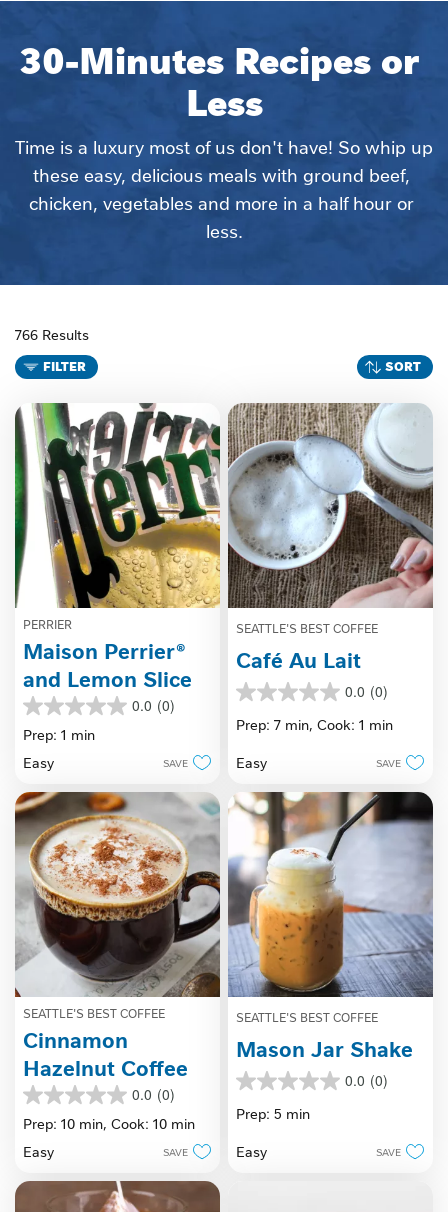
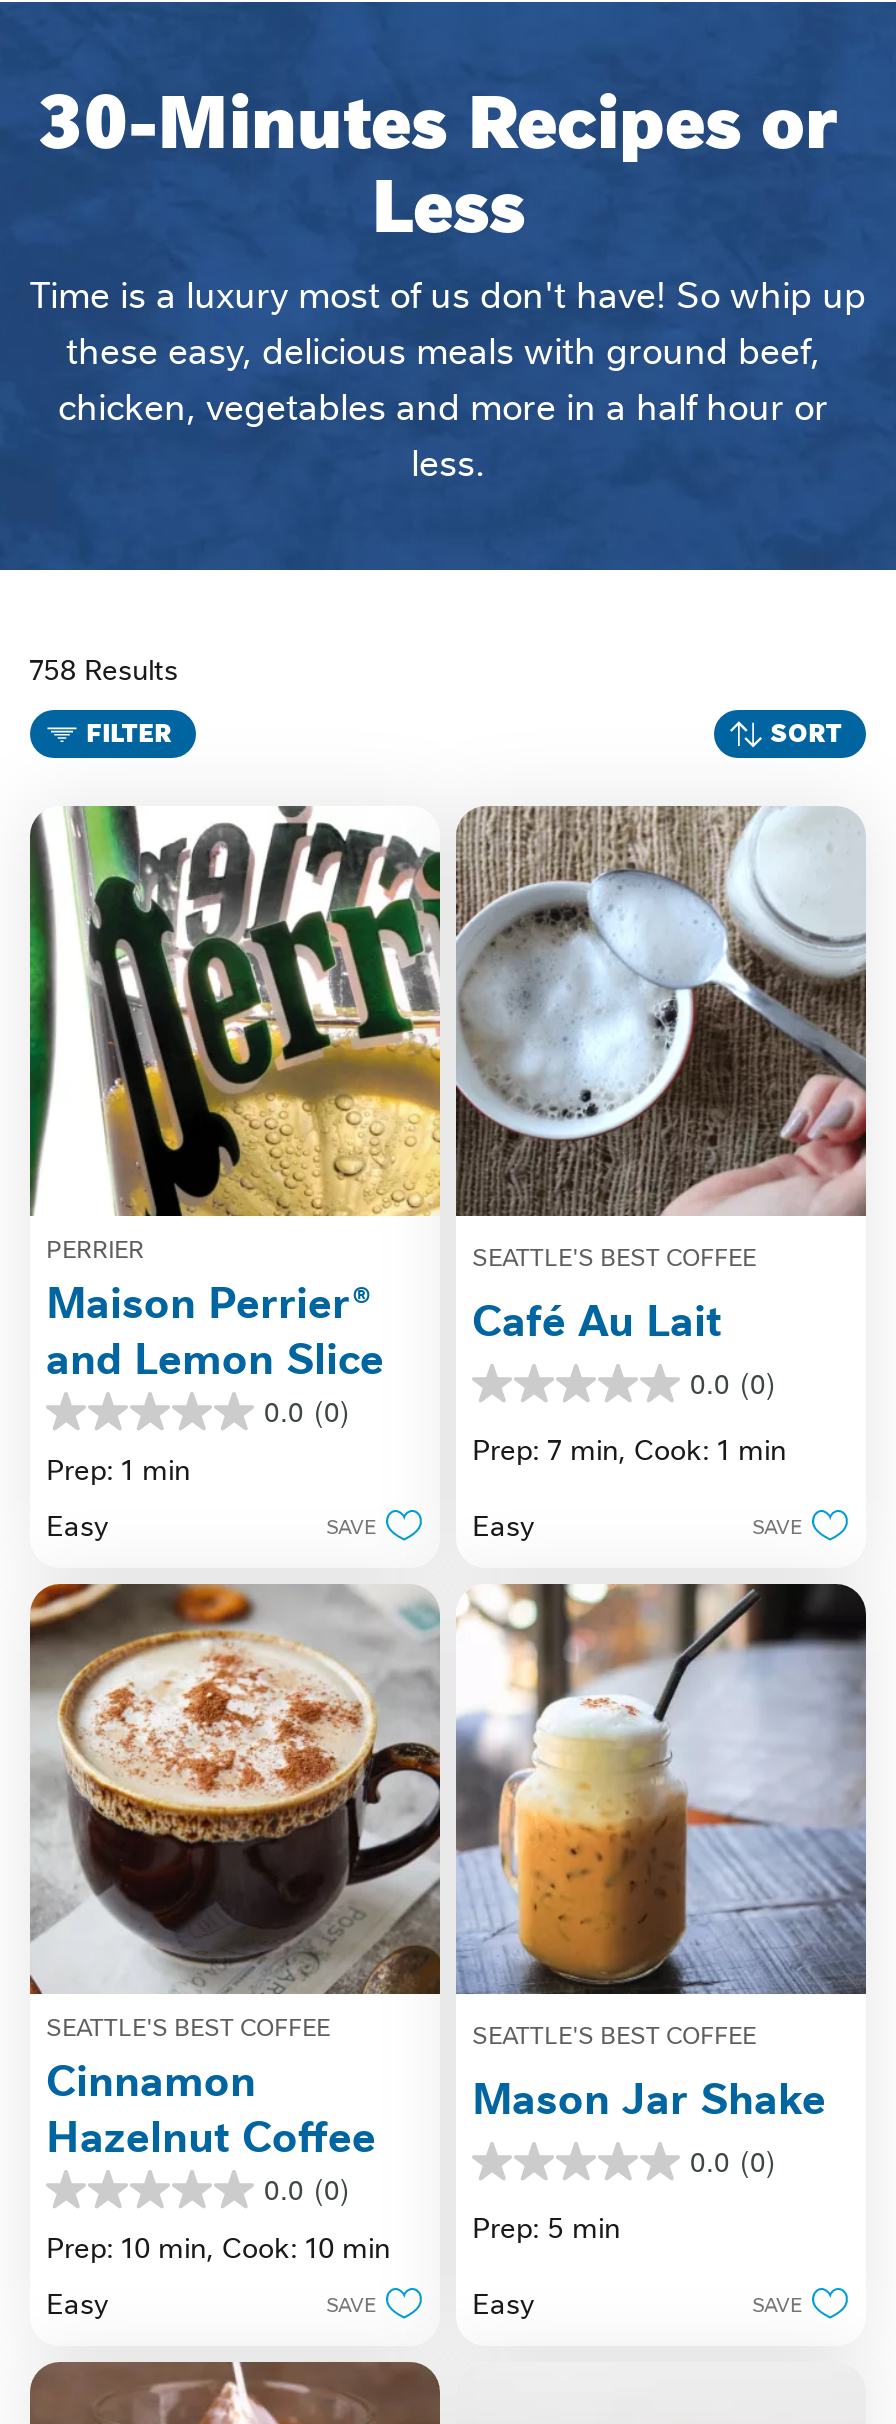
- 766 Results
+ 758 Results
